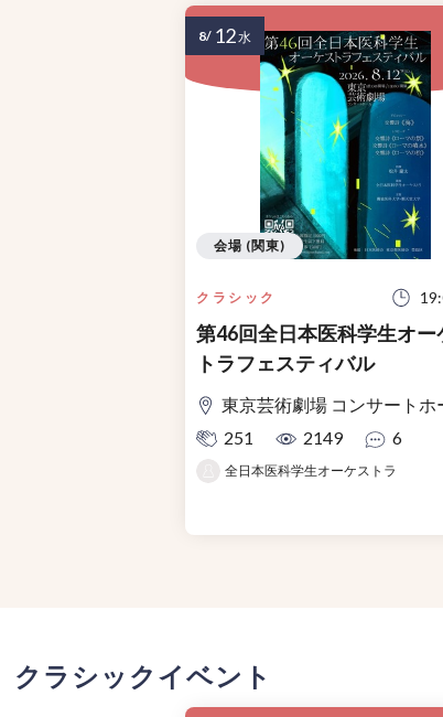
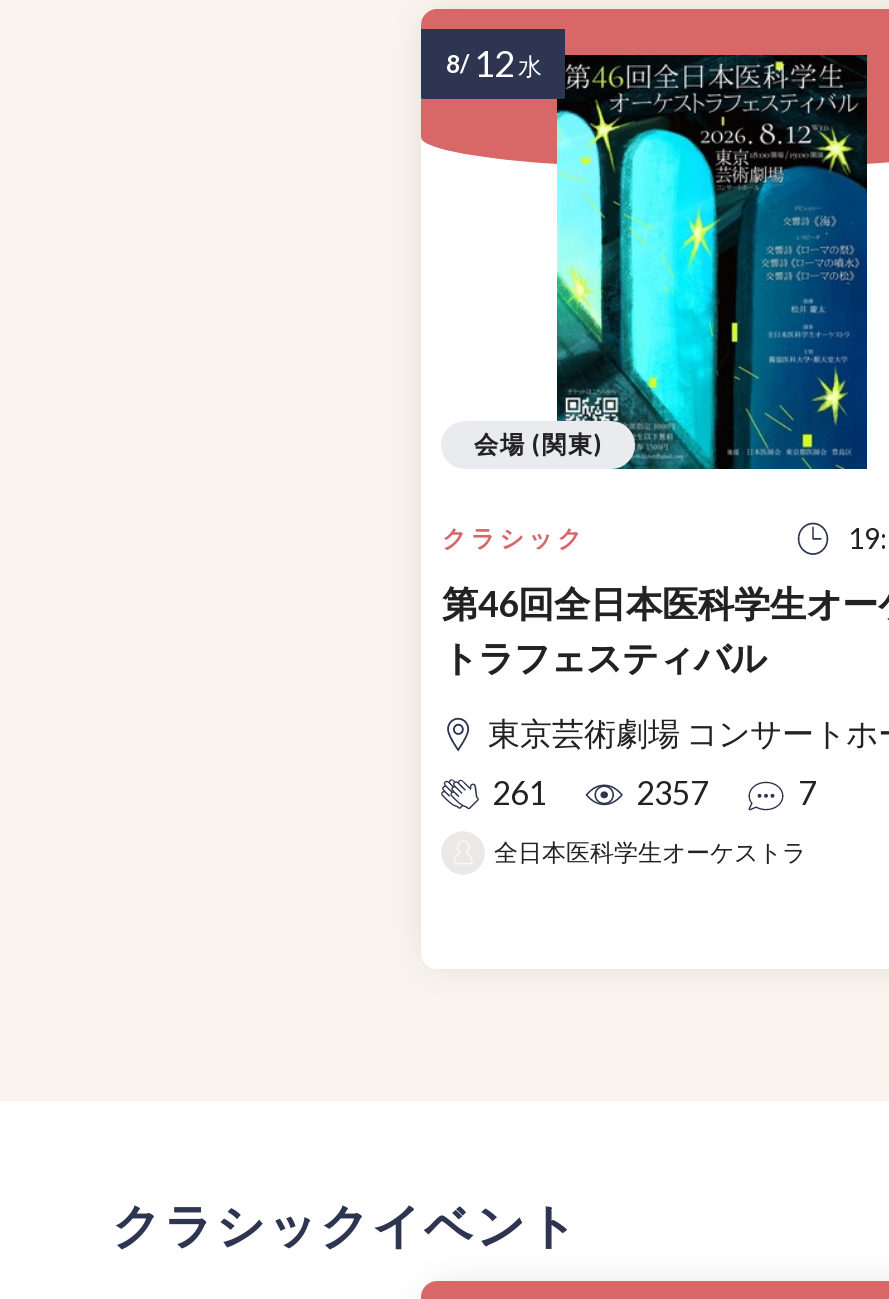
- 251
+ 261

- 2149
+ 2357

- 6
+ 7
